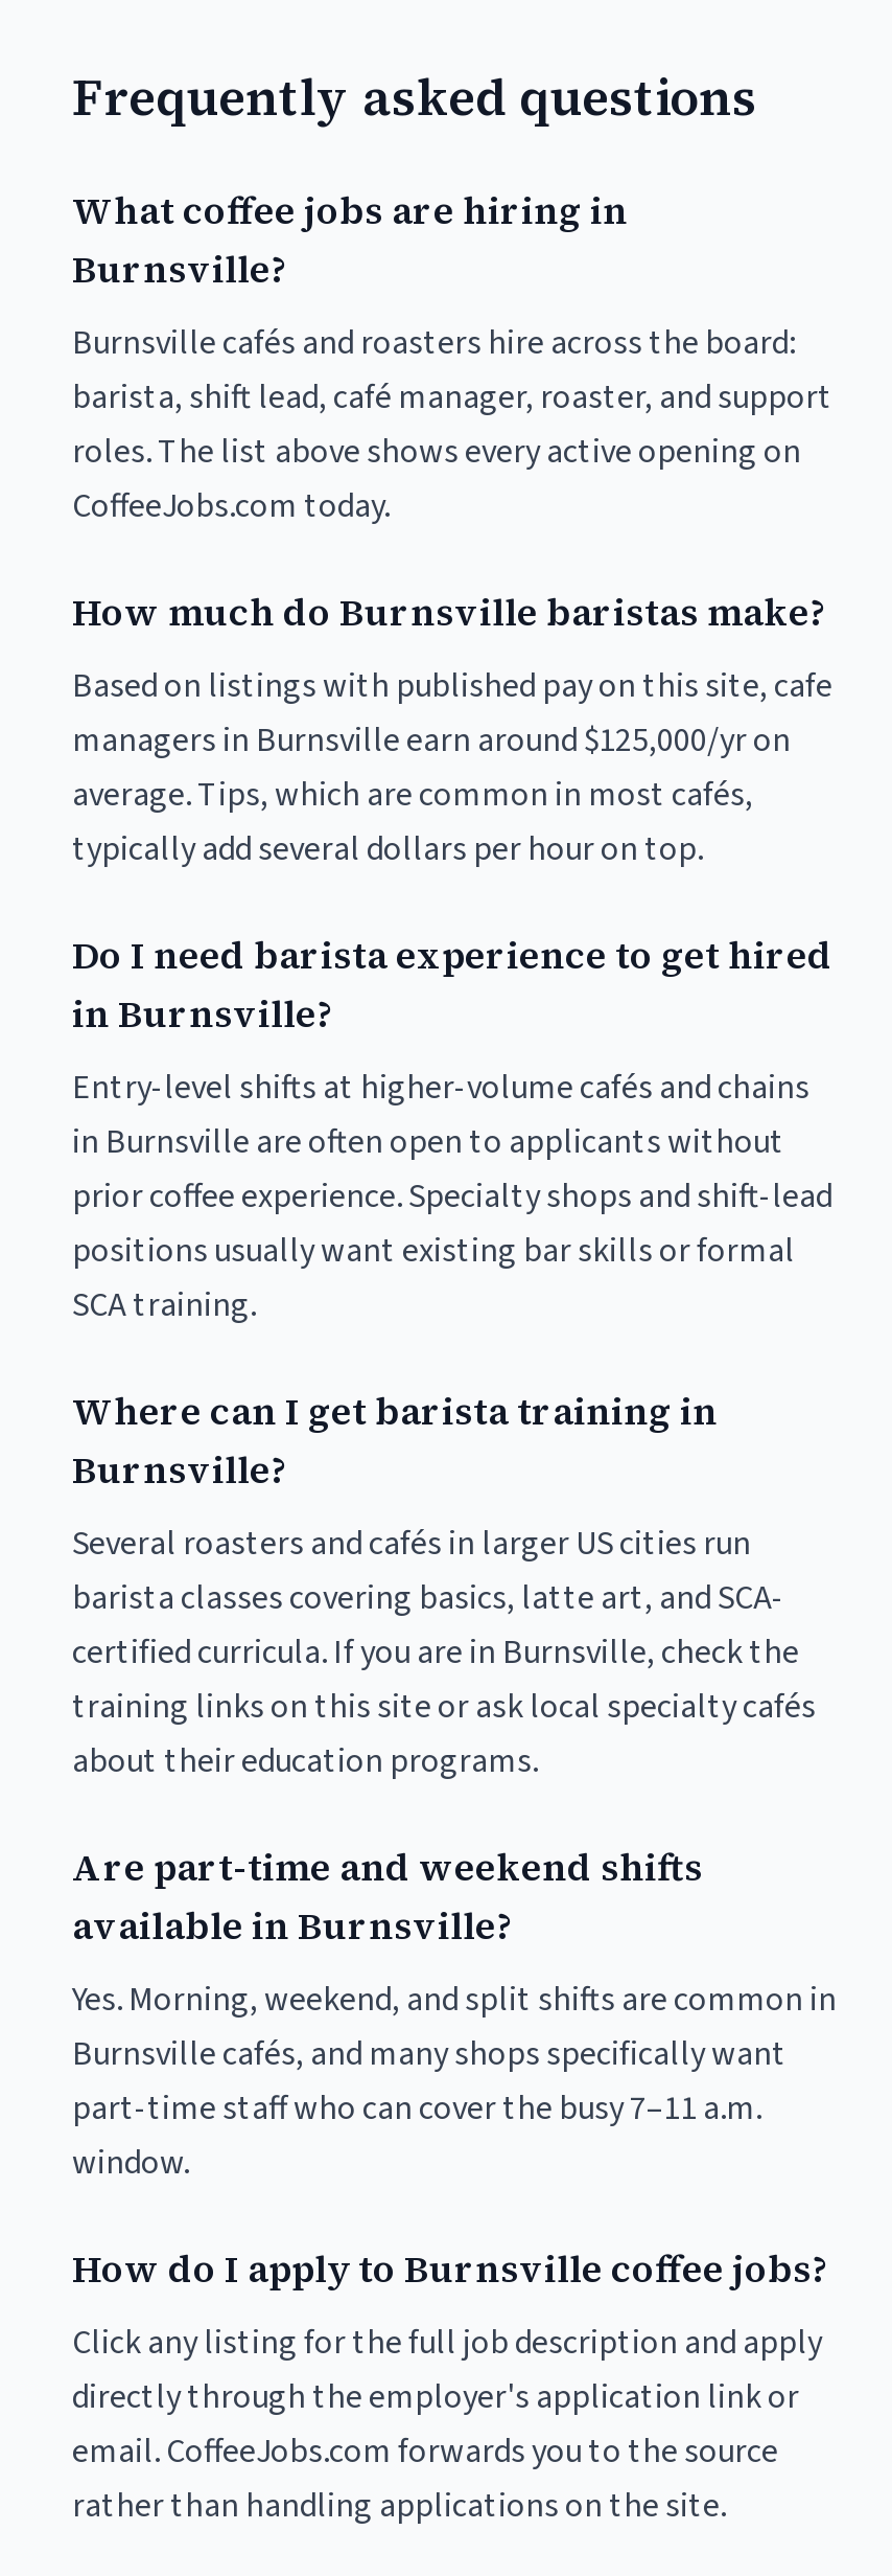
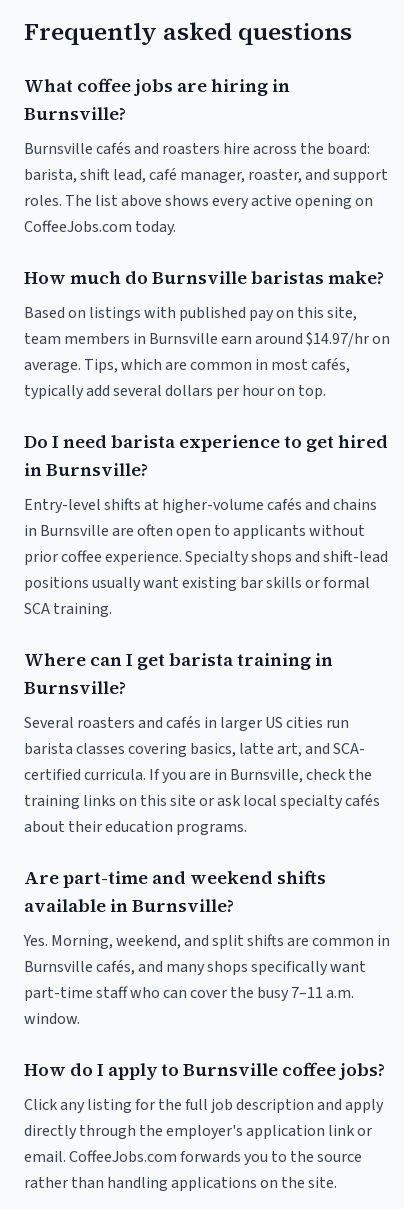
- Based on listings with published pay on this site, cafe
- managers in Burnsville earn around $125,000/yr on
+ Based on listings with published pay on this site,
+ team members in Burnsville earn around $14.97/hr on
